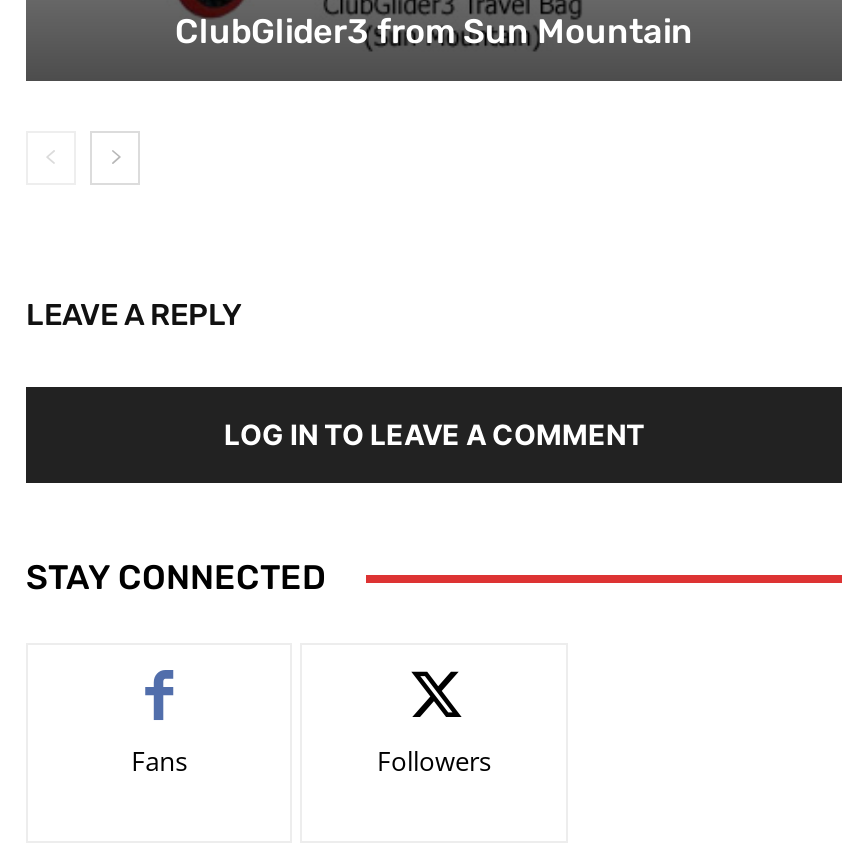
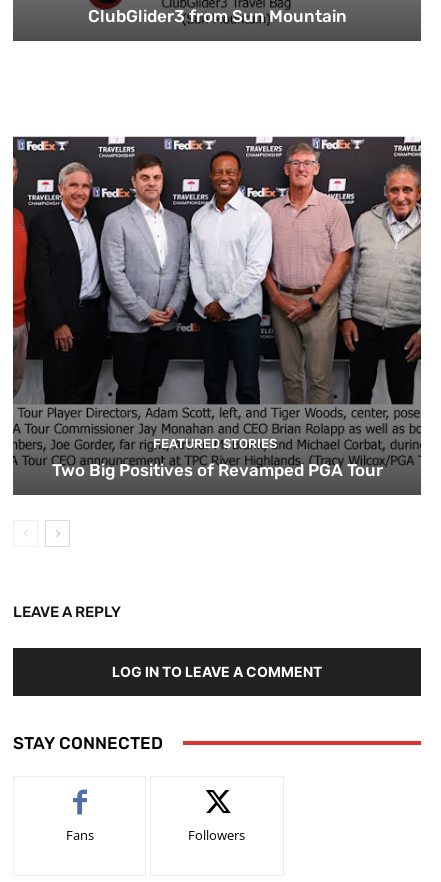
+ [image]
+ FEATURED STORIES
+ Two Big Positives of Revamped PGA Tour
